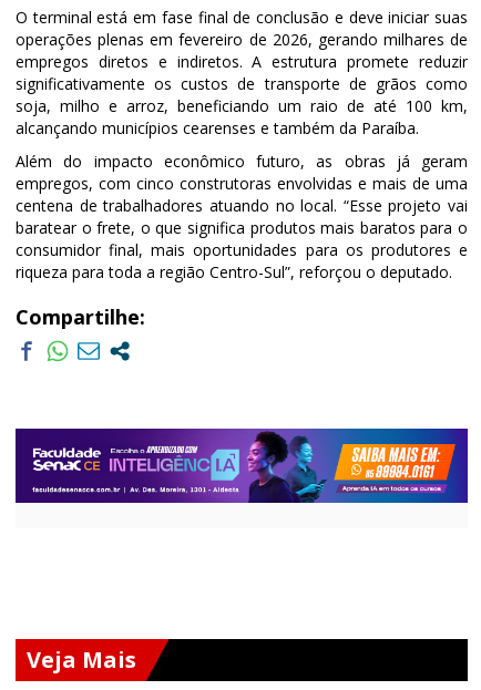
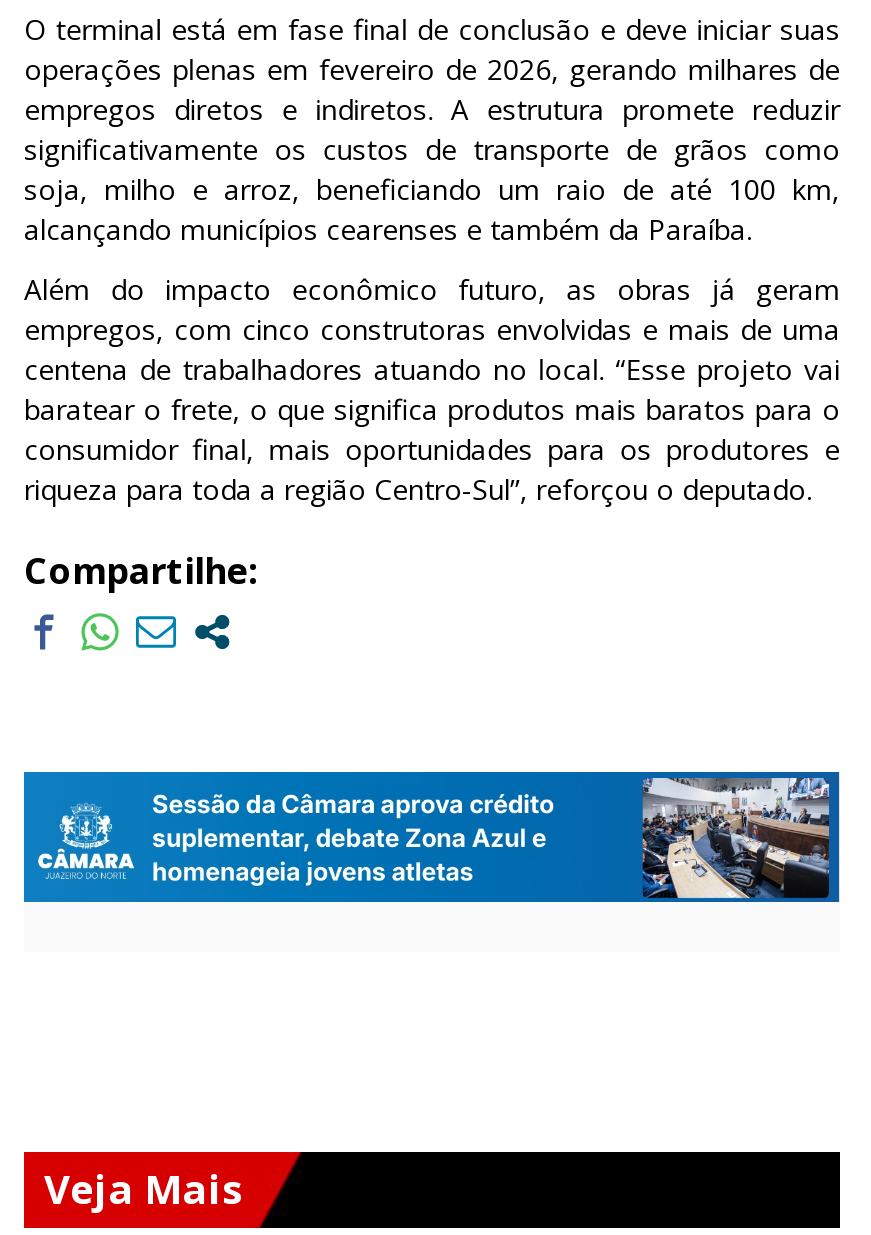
- [image]
+ [image]
